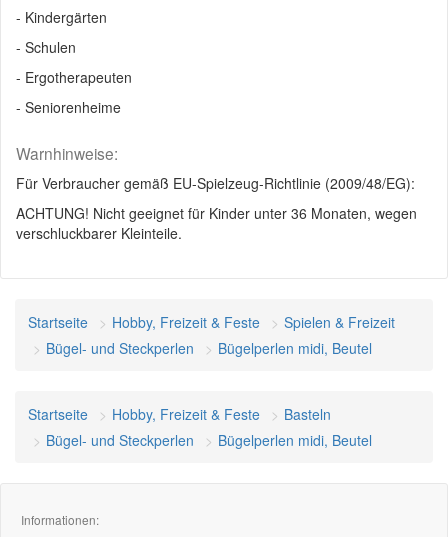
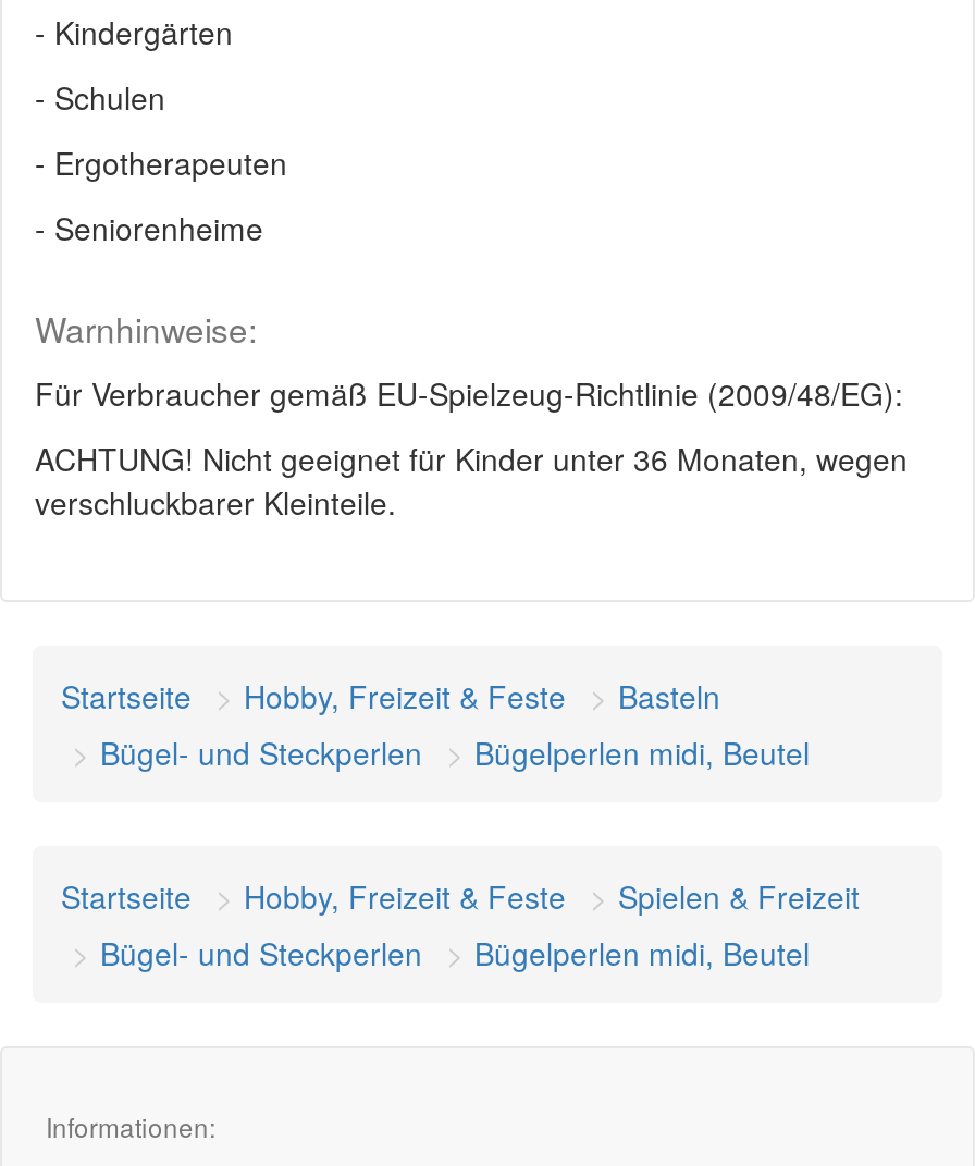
moved down: Spielen & Freizeit

moved up: Basteln
